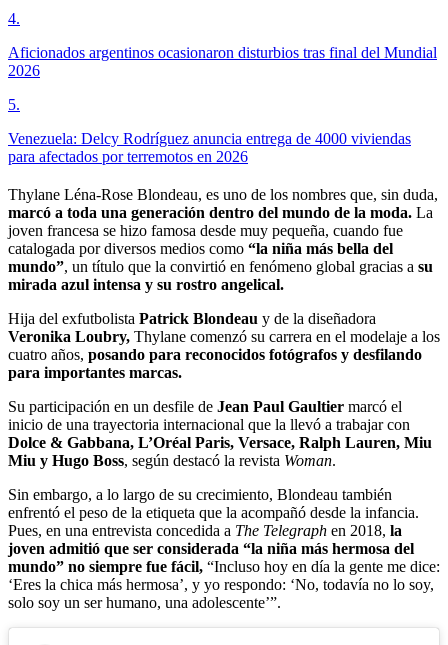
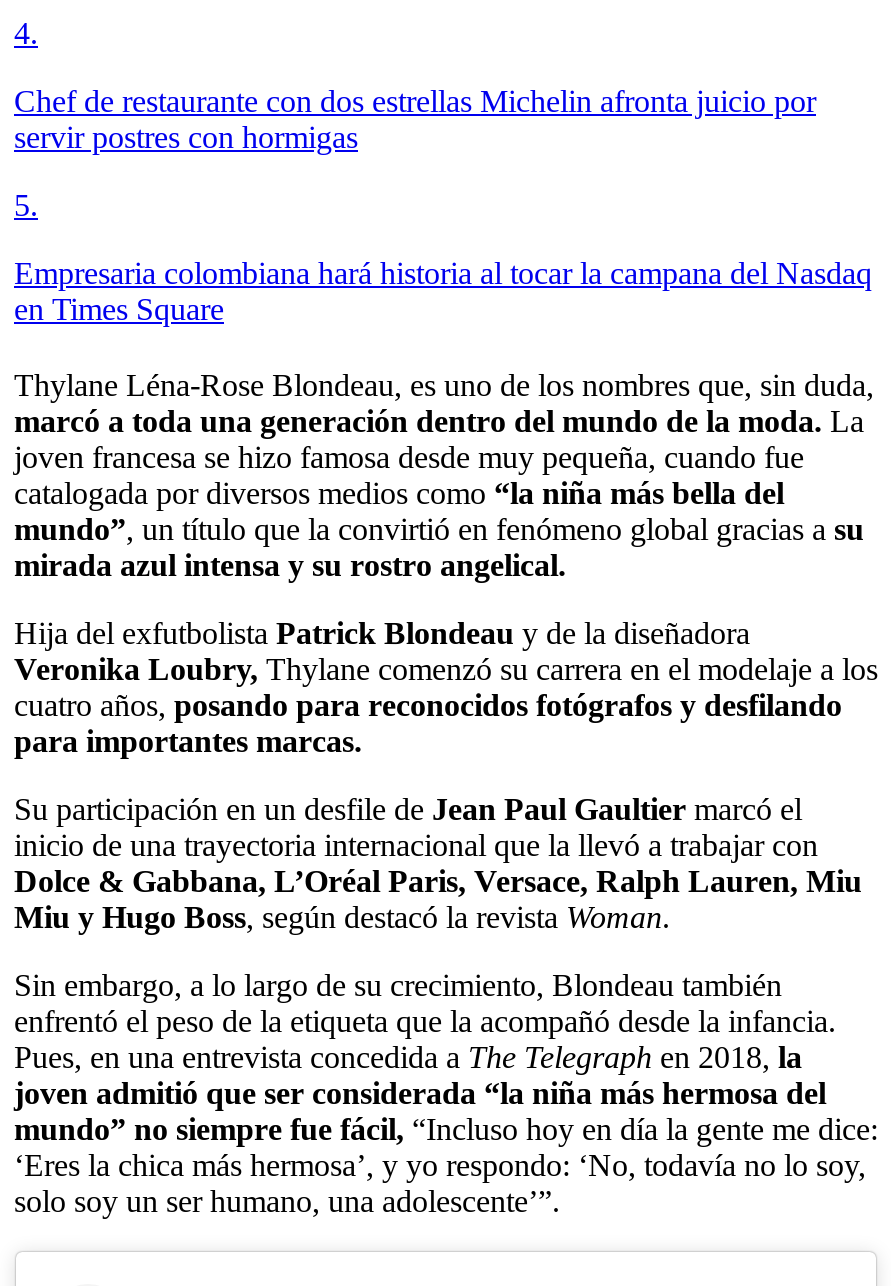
- Aficionados argentinos ocasionaron disturbios tras final del Mundial
- 2026
+ Chef de restaurante con dos estrellas Michelin afronta juicio por
+ servir postres con hormigas

- Venezuela: Delcy Rodríguez anuncia entrega de 4000 viviendas
- para afectados por terremotos en 2026
+ Empresaria colombiana hará historia al tocar la campana del Nasdaq
+ en Times Square
